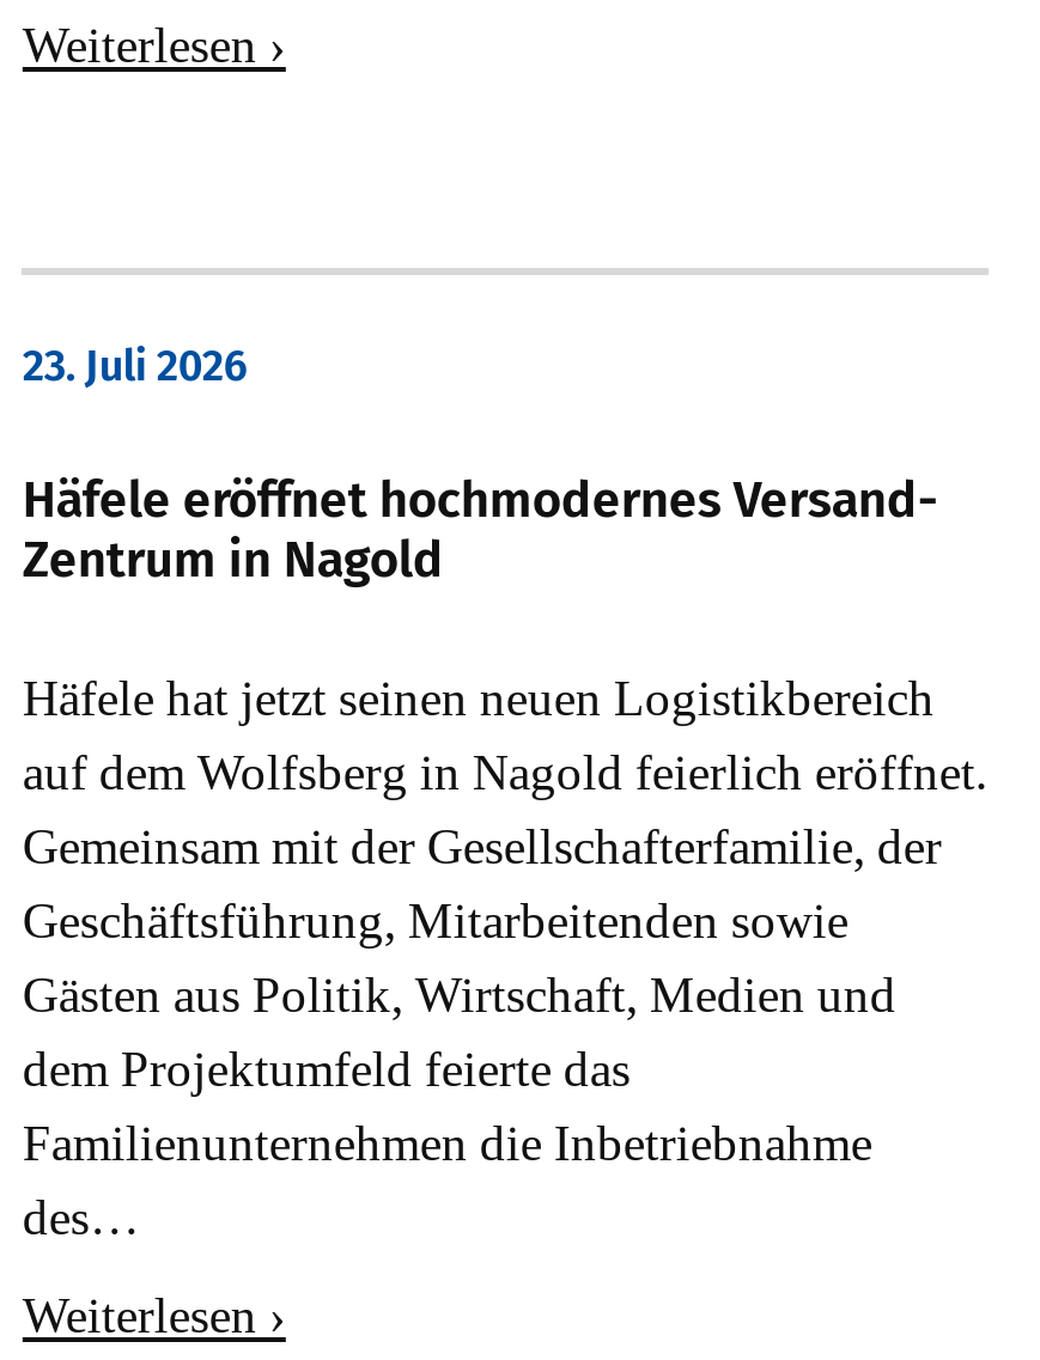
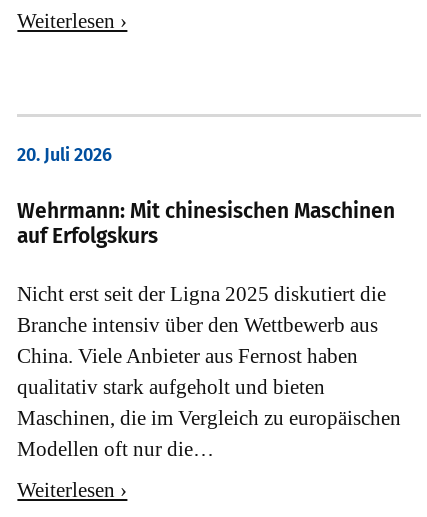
- 23. Juli 2026
+ 20. Juli 2026

- Häfele eröffnet hochmodernes Versand-
- Zentrum in Nagold
+ Wehrmann: Mit chinesischen Maschinen
+ auf Erfolgskurs

- Häfele hat jetzt seinen neuen Logistikbereich
- auf dem Wolfsberg in Nagold feierlich eröffnet.
- Gemeinsam mit der Gesellschafterfamilie, der
- Geschäftsführung, Mitarbeitenden sowie
- Gästen aus Politik, Wirtschaft, Medien und
- dem Projektumfeld feierte das
- Familienunternehmen die Inbetriebnahme
- des…
+ Nicht erst seit der Ligna 2025 diskutiert die
+ Branche intensiv über den Wettbewerb aus
+ China. Viele Anbieter aus Fernost haben
+ qualitativ stark aufgeholt und bieten
+ Maschinen, die im Vergleich zu europäischen
+ Modellen oft nur die…
